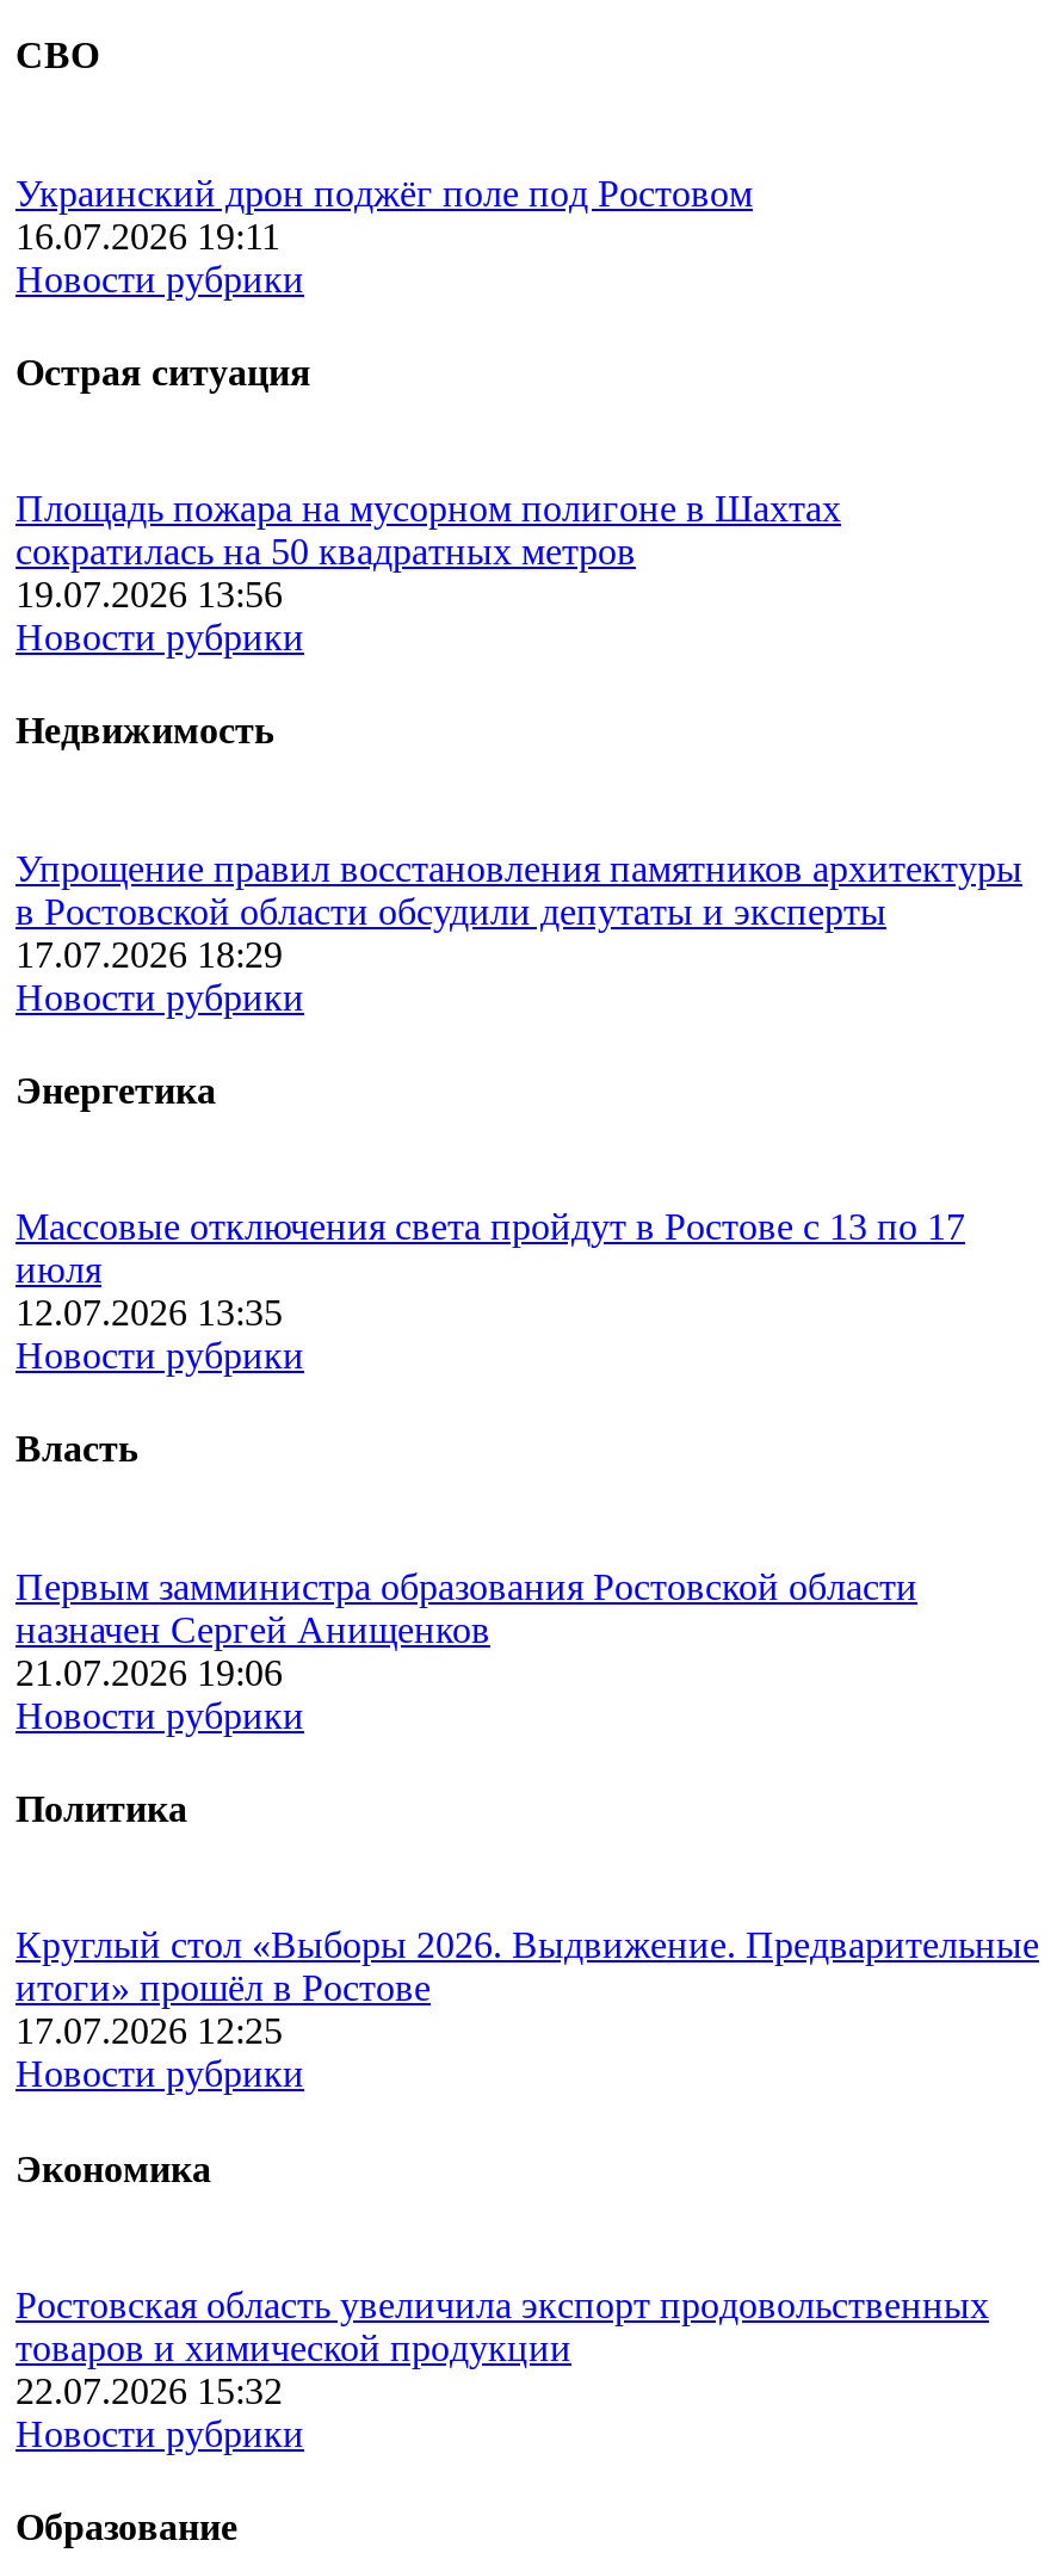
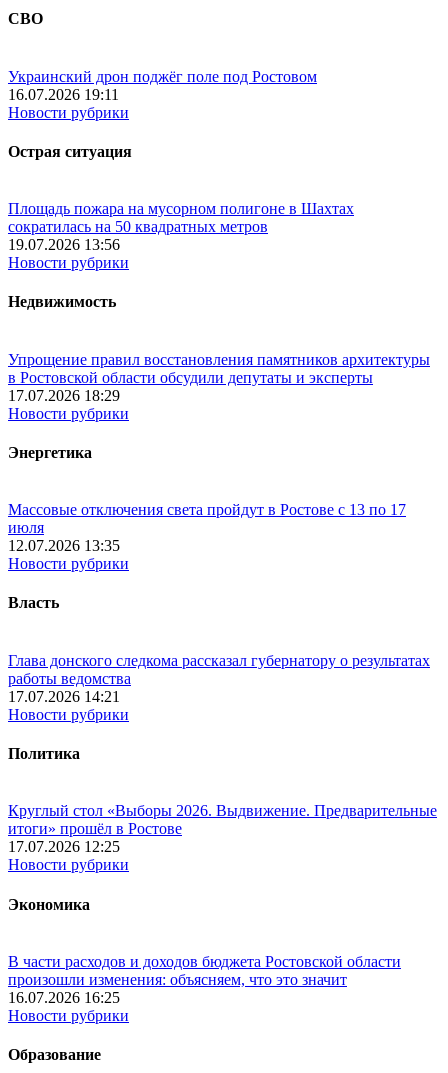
- Первым замминистра образования Ростовской области
- назначен Сергей Анищенков
- 21.07.2026 19:06
+ Глава донского следкома рассказал губернатору о результатах
+ работы ведомства
+ 17.07.2026 14:21

- Ростовская область увеличила экспорт продовольственных
- товаров и химической продукции
- 22.07.2026 15:32
+ В части расходов и доходов бюджета Ростовской области
+ произошли изменения: объясняем, что это значит
+ 16.07.2026 16:25
